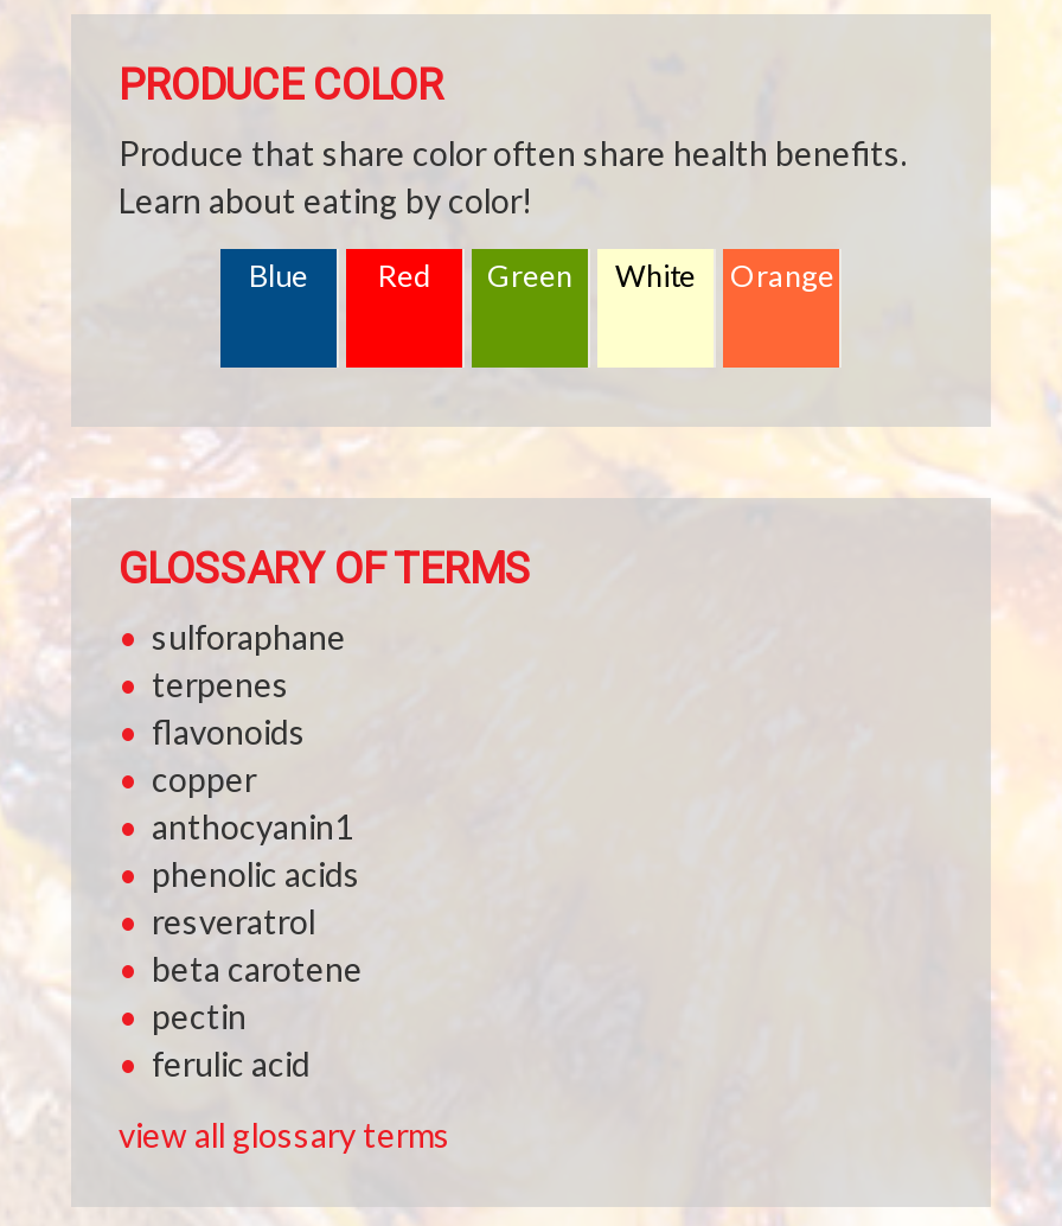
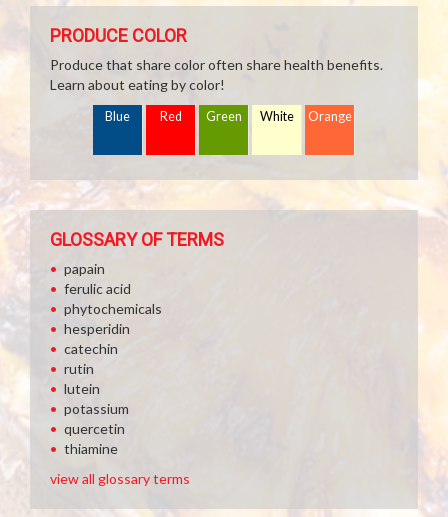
- sulforaphane
- terpenes
- flavonoids
- copper
- anthocyanin1
- phenolic acids
- resveratrol
- beta carotene
- pectin
+ papain

moved up: ferulic acid

+ phytochemicals
+ hesperidin
+ catechin
+ rutin
+ lutein
+ potassium
+ quercetin
+ thiamine
